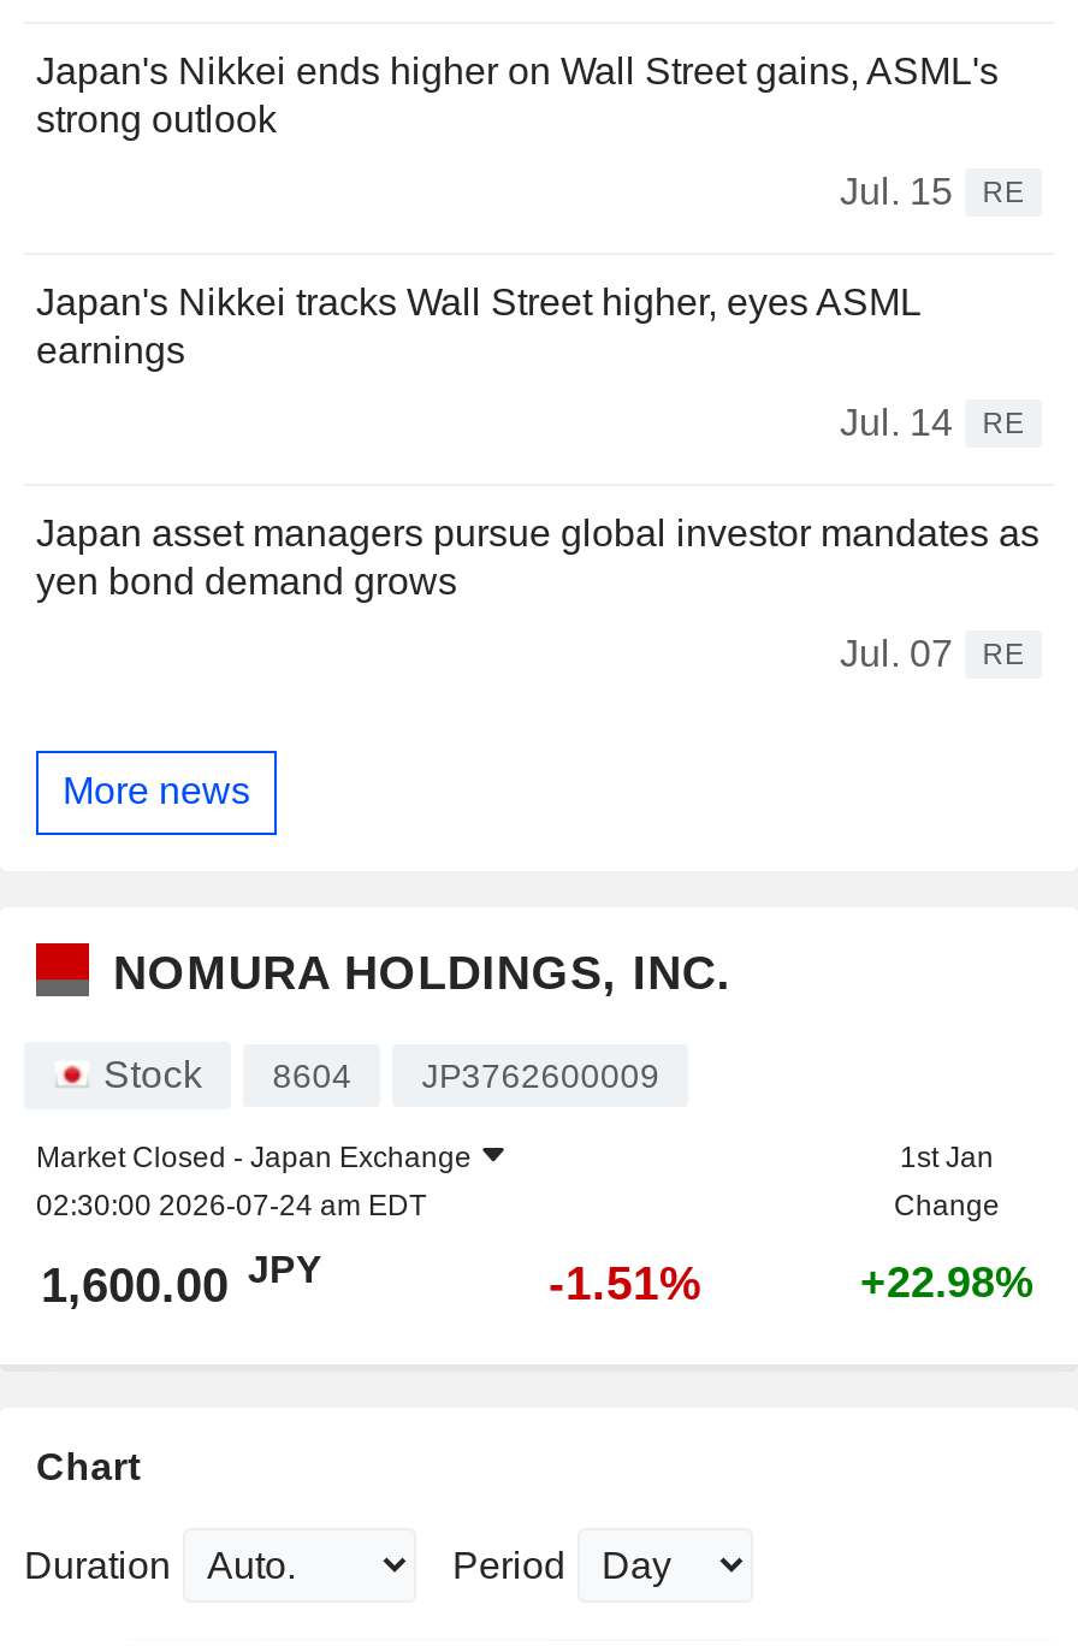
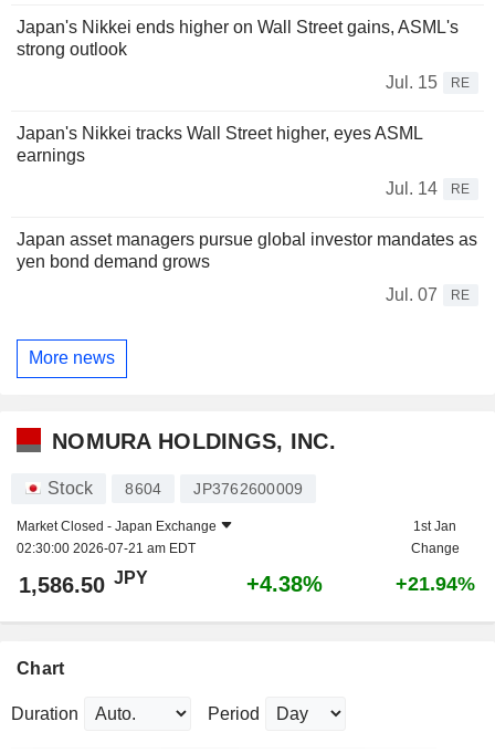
- 02:30:00 2026-07-24 am EDT
+ 02:30:00 2026-07-21 am EDT

- 1,600.00 JPY
+ 1,586.50 JPY

- -1.51%
+ +4.38%

- +22.98%
+ +21.94%
